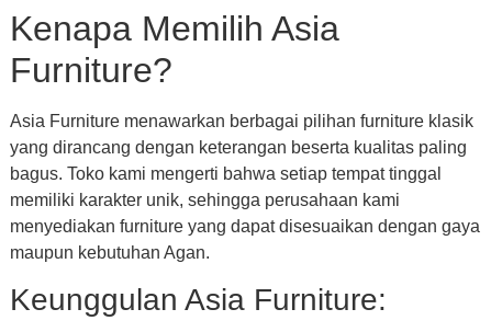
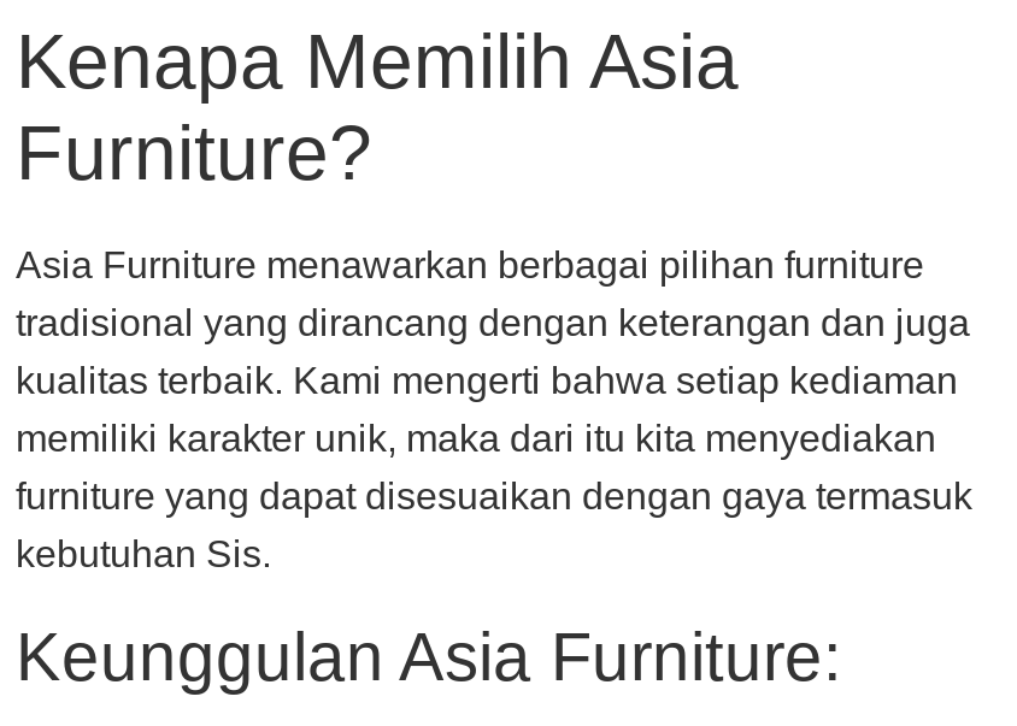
- Asia Furniture menawarkan berbagai pilihan furniture klasik
- yang dirancang dengan keterangan beserta kualitas paling
- bagus. Toko kami mengerti bahwa setiap tempat tinggal
- memiliki karakter unik, sehingga perusahaan kami
- menyediakan furniture yang dapat disesuaikan dengan gaya
- maupun kebutuhan Agan.
+ Asia Furniture menawarkan berbagai pilihan furniture
+ tradisional yang dirancang dengan keterangan dan juga
+ kualitas terbaik. Kami mengerti bahwa setiap kediaman
+ memiliki karakter unik, maka dari itu kita menyediakan
+ furniture yang dapat disesuaikan dengan gaya termasuk
+ kebutuhan Sis.
